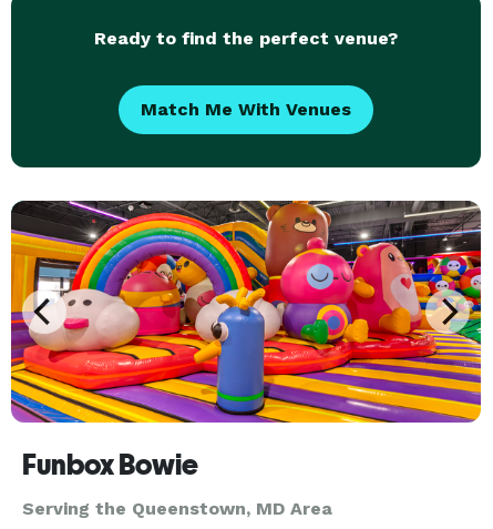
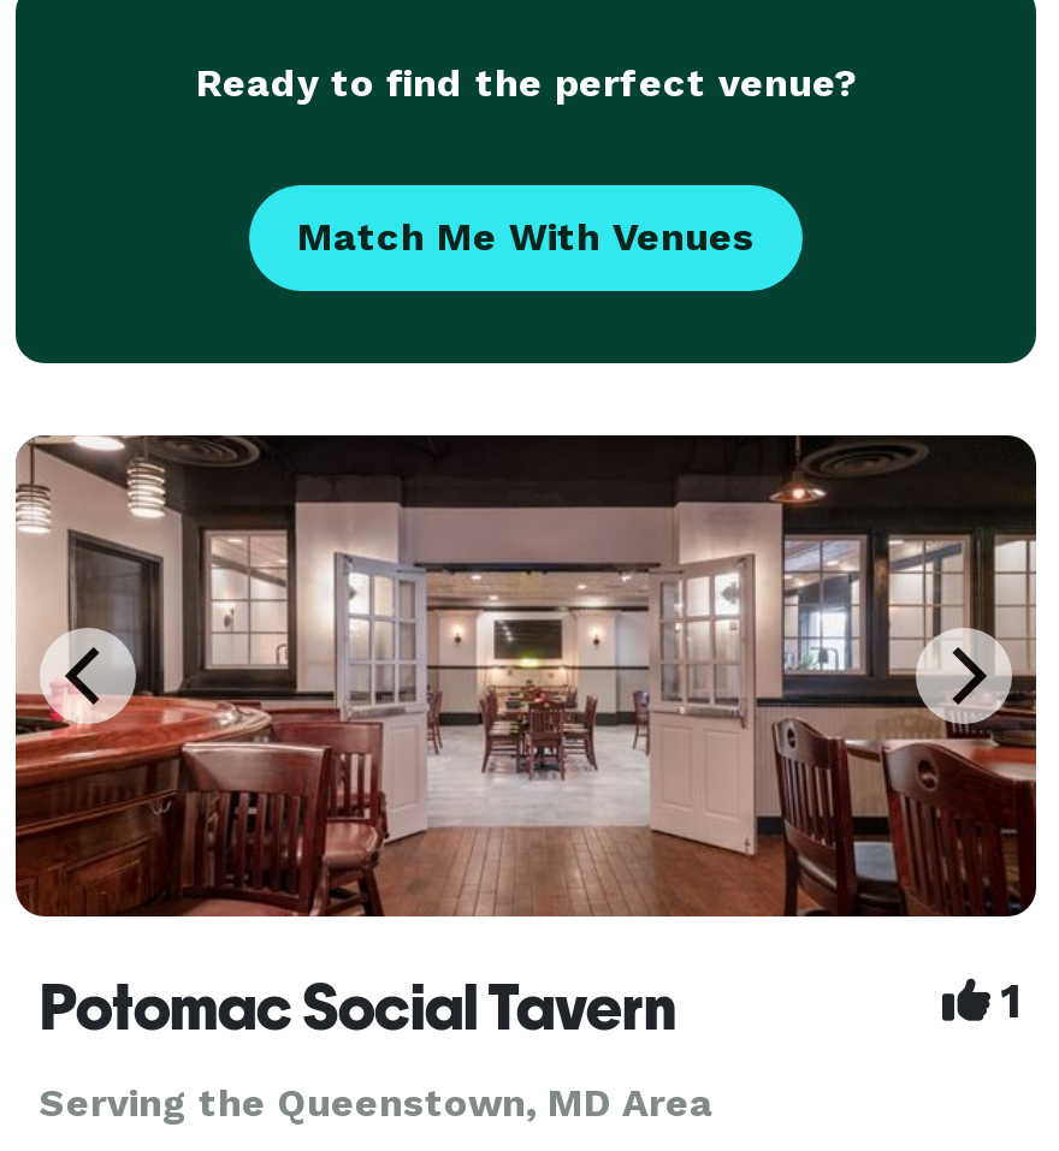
- [image]
- Funbox Bowie
+ [image]
+ Potomac Social Tavern
+ 1
